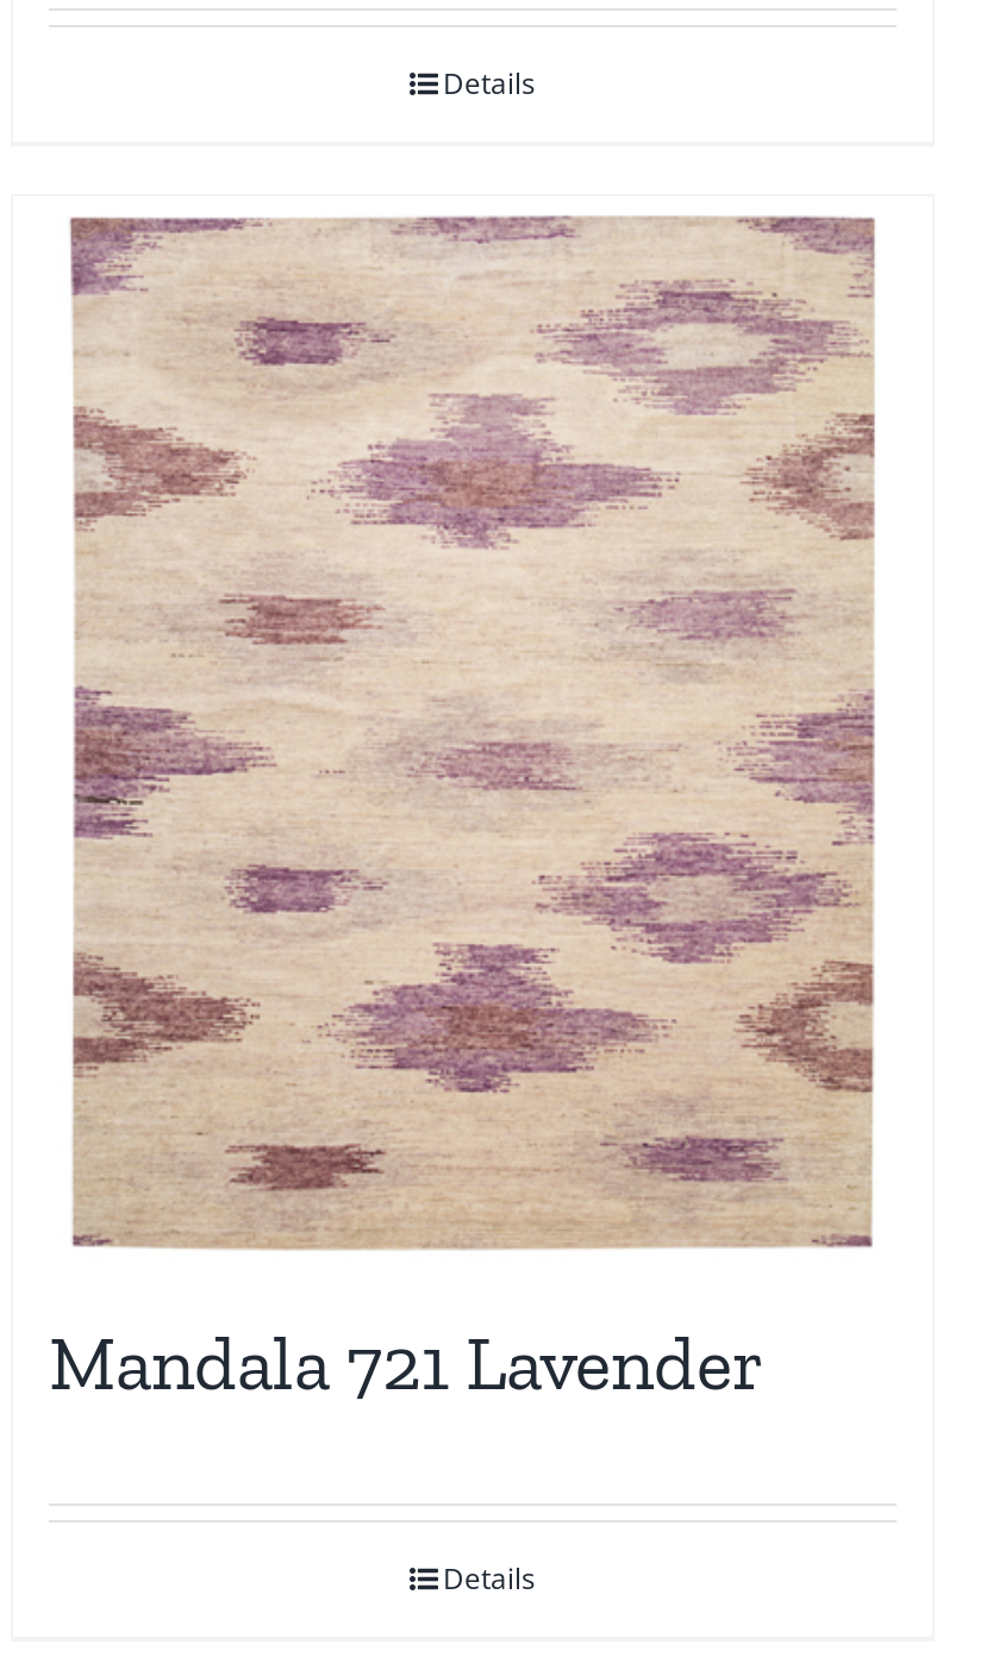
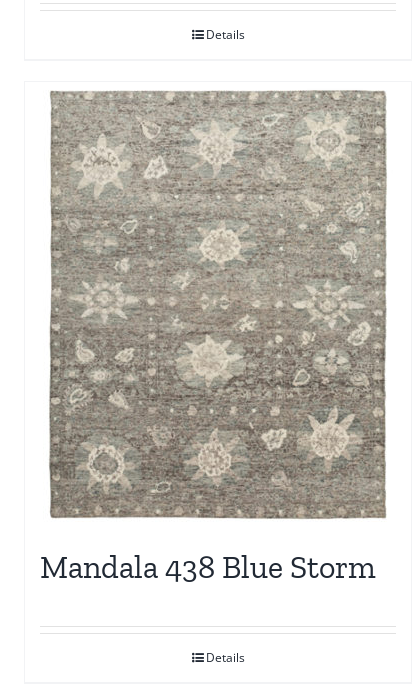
- [image]
- Mandala 721 Lavender
+ [image]
+ Mandala 438 Blue Storm
